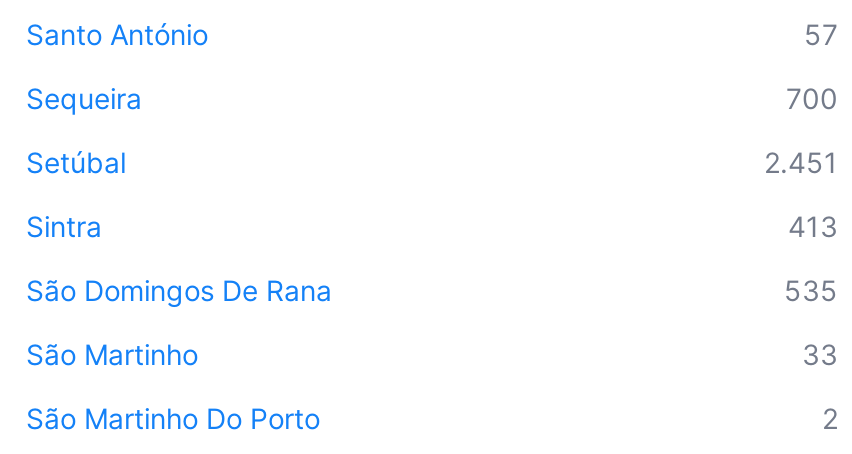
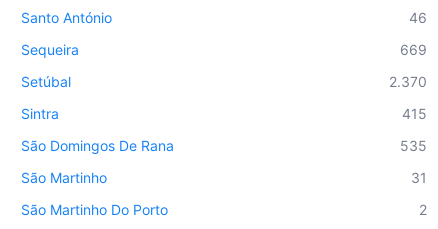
- 57
+ 46

- 700
+ 669

- 2.451
+ 2.370

- 413
+ 415

- 33
+ 31
